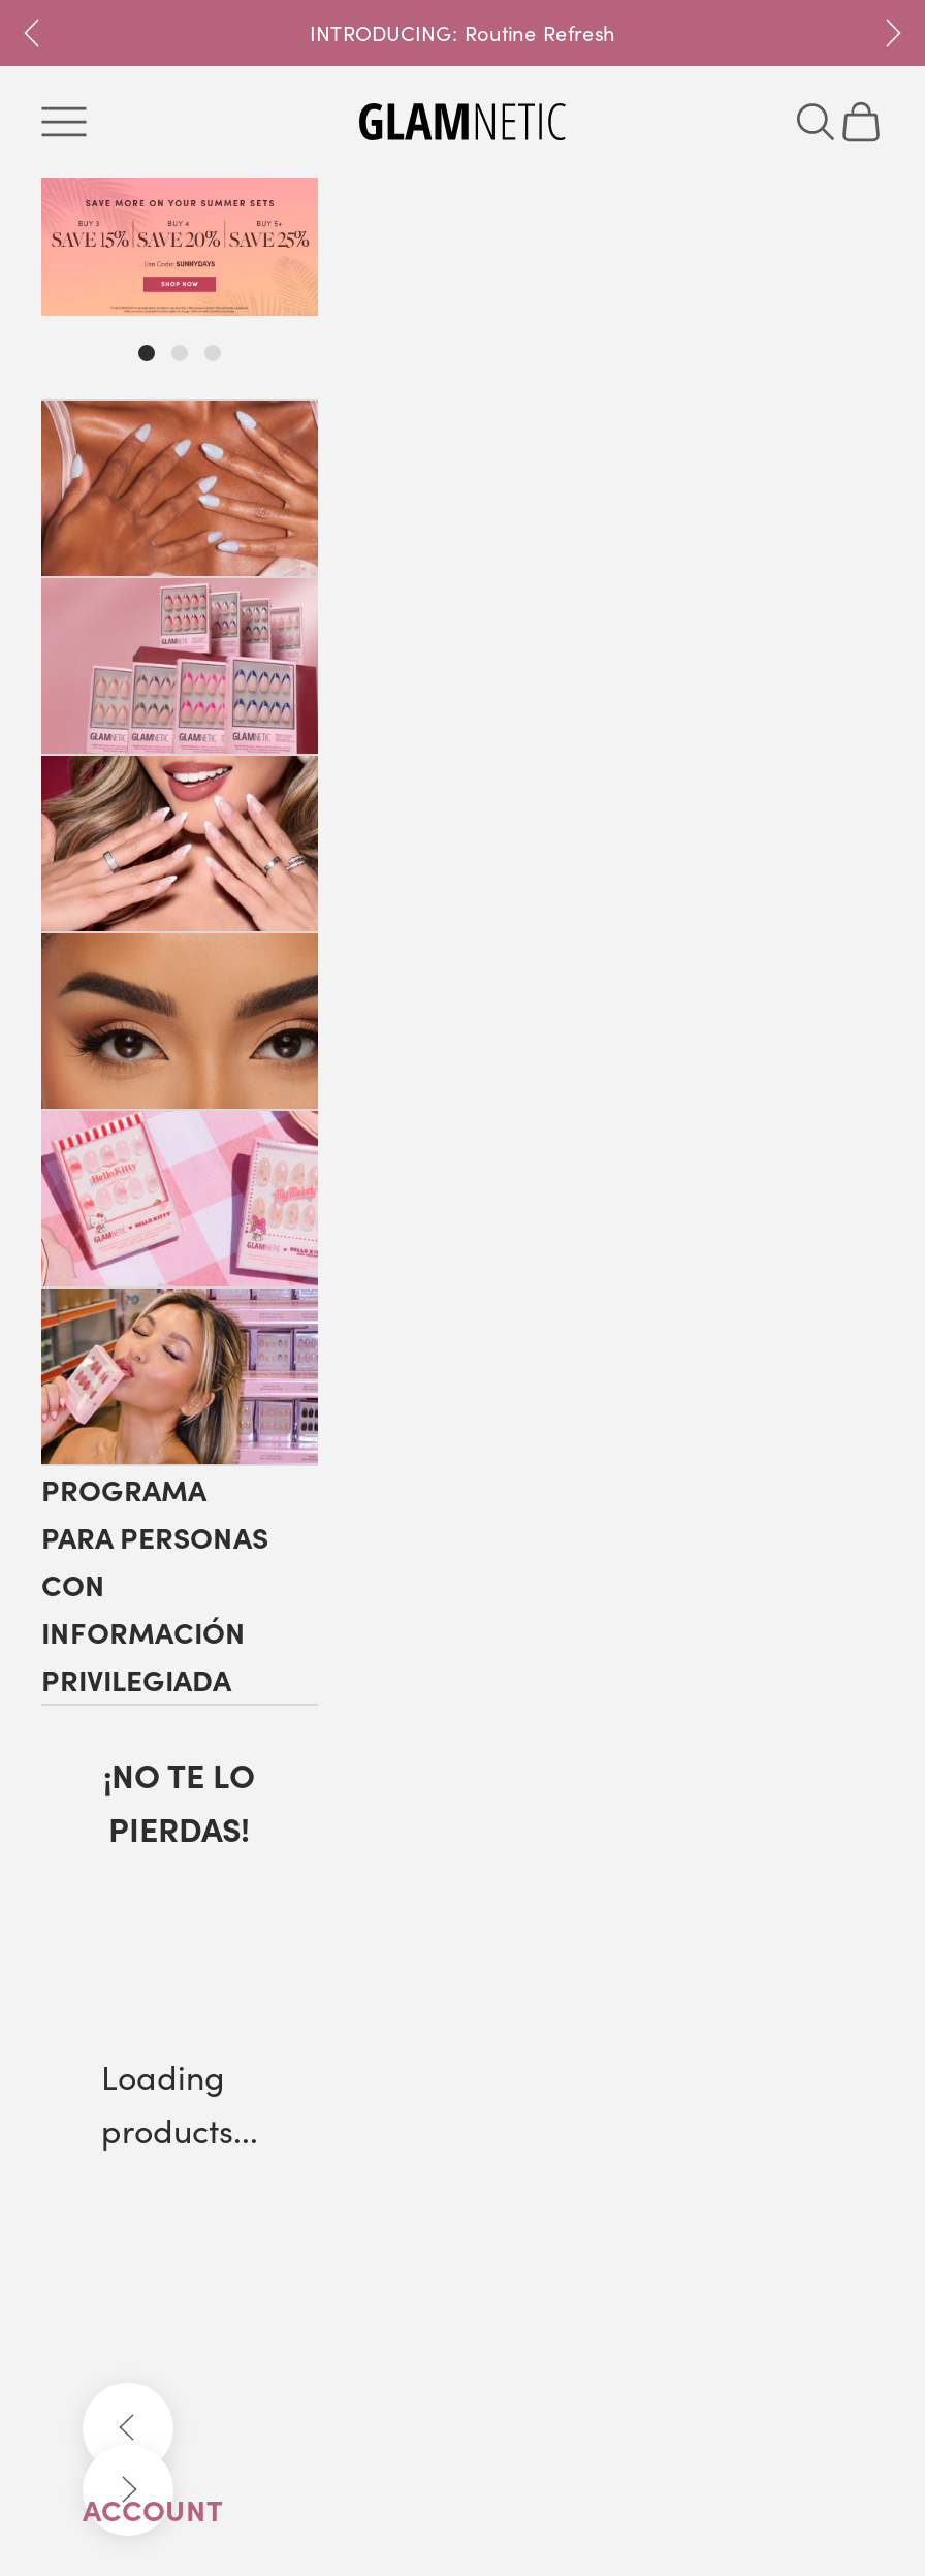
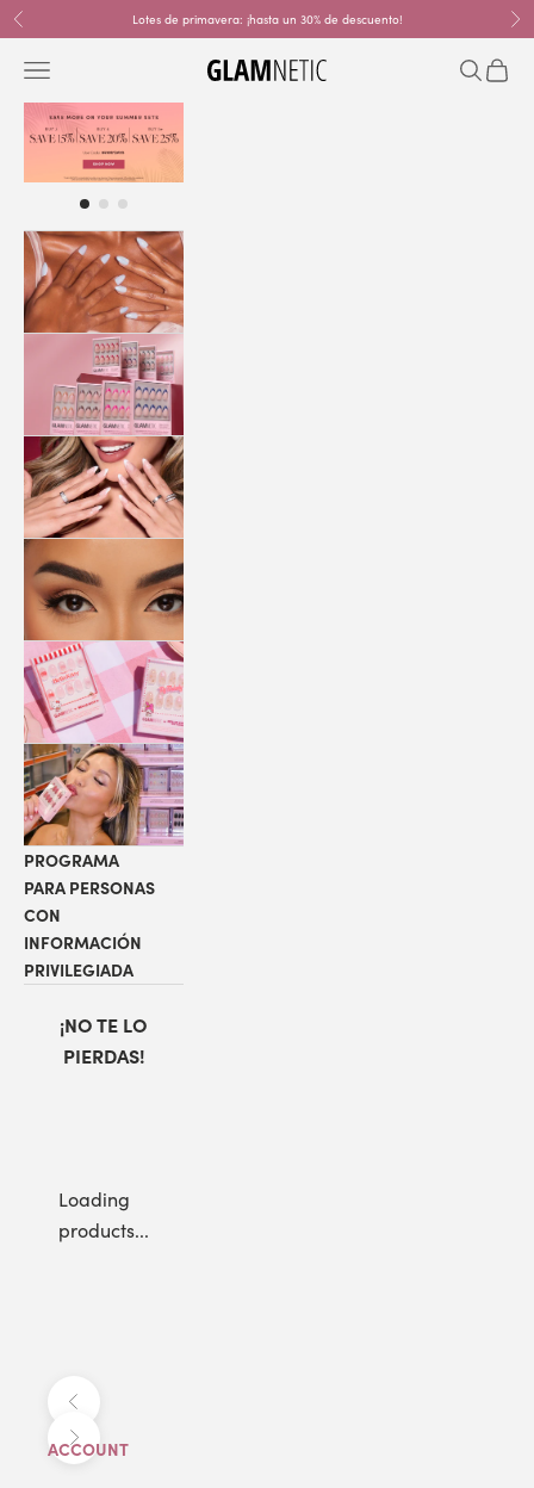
- INTRODUCING: Routine Refresh
+ Lotes de primavera: ¡hasta un 30% de descuento!
